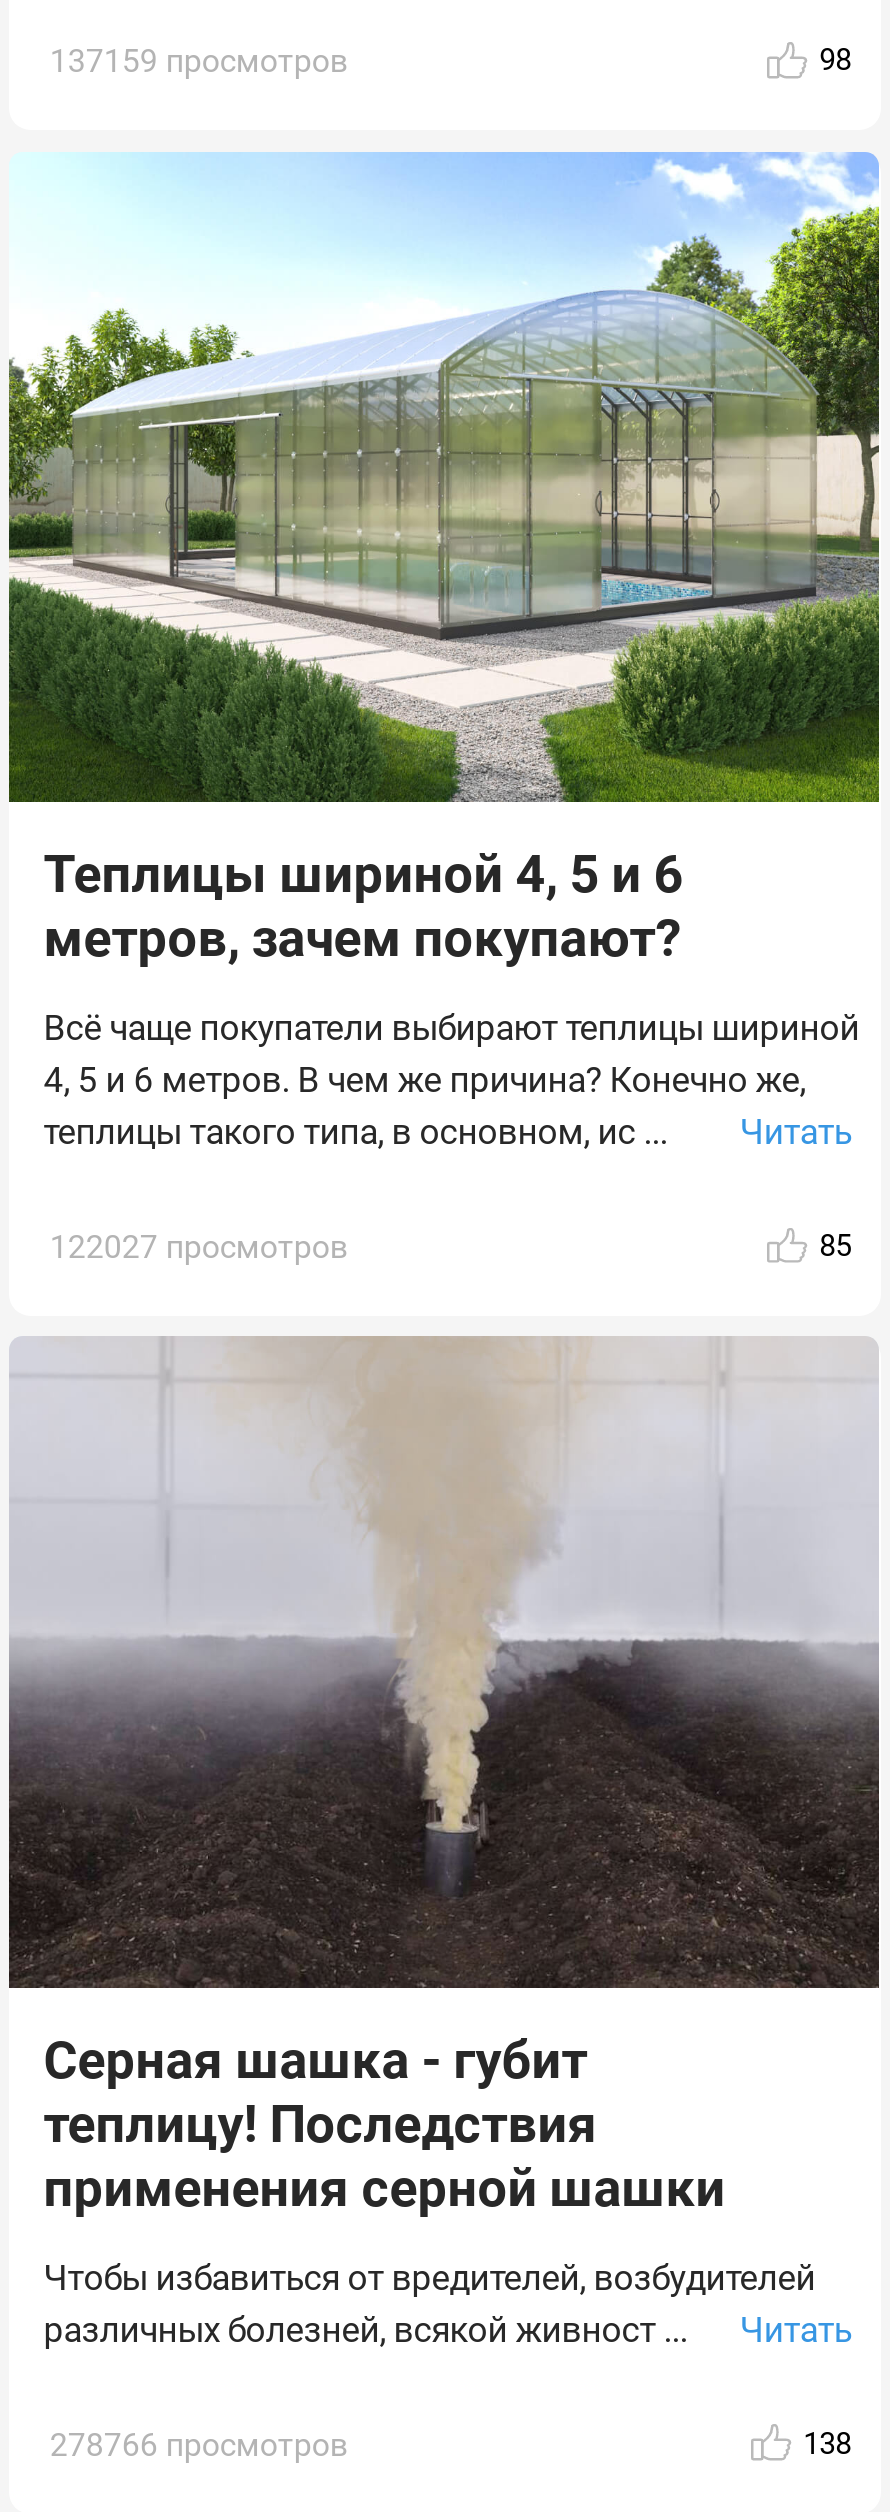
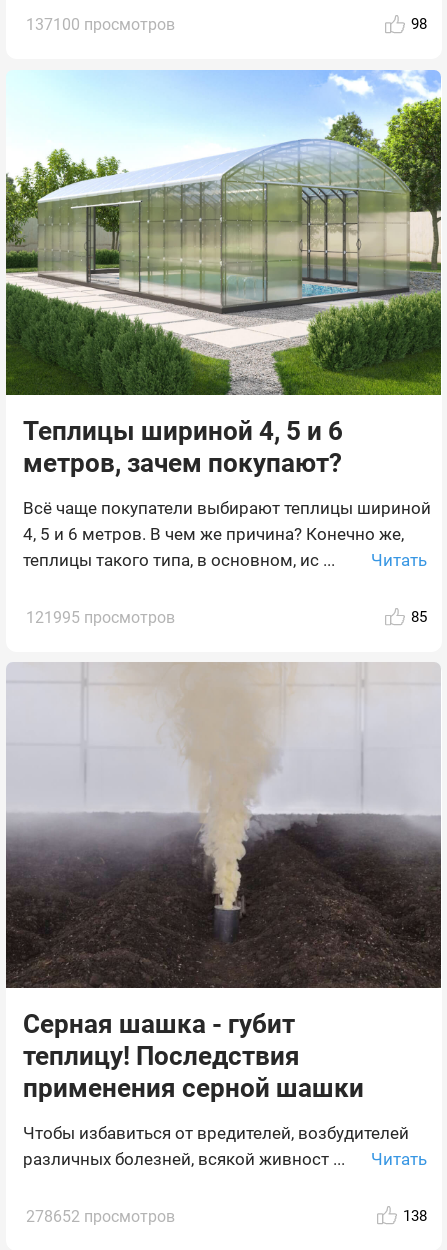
- 137159 просмотров
+ 137100 просмотров

- 122027 просмотров
+ 121995 просмотров

- 278766 просмотров
+ 278652 просмотров
